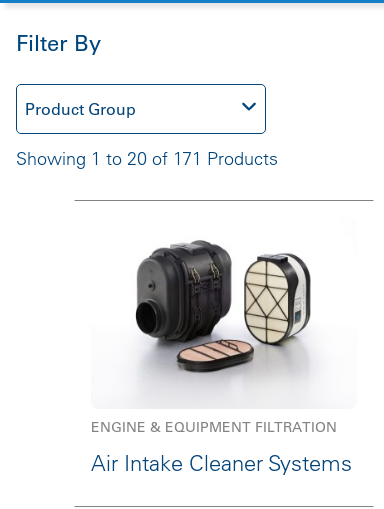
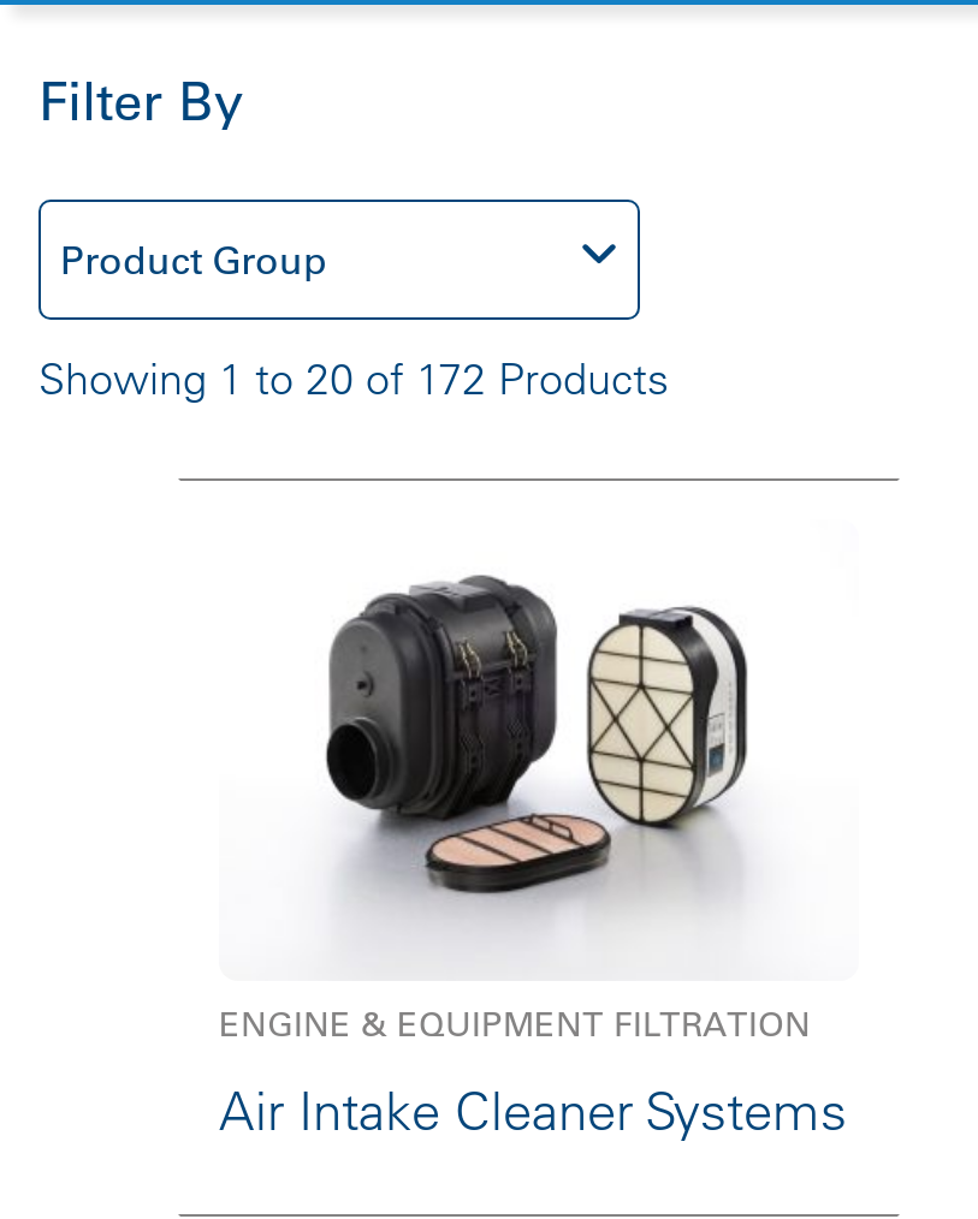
- Showing 1 to 20 of 171 Products
+ Showing 1 to 20 of 172 Products
